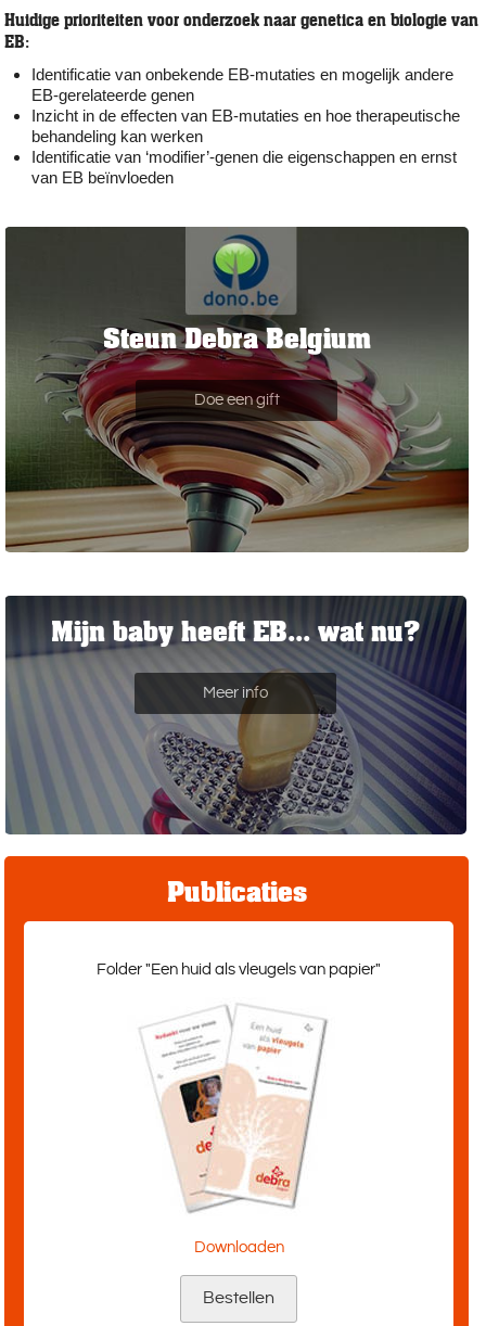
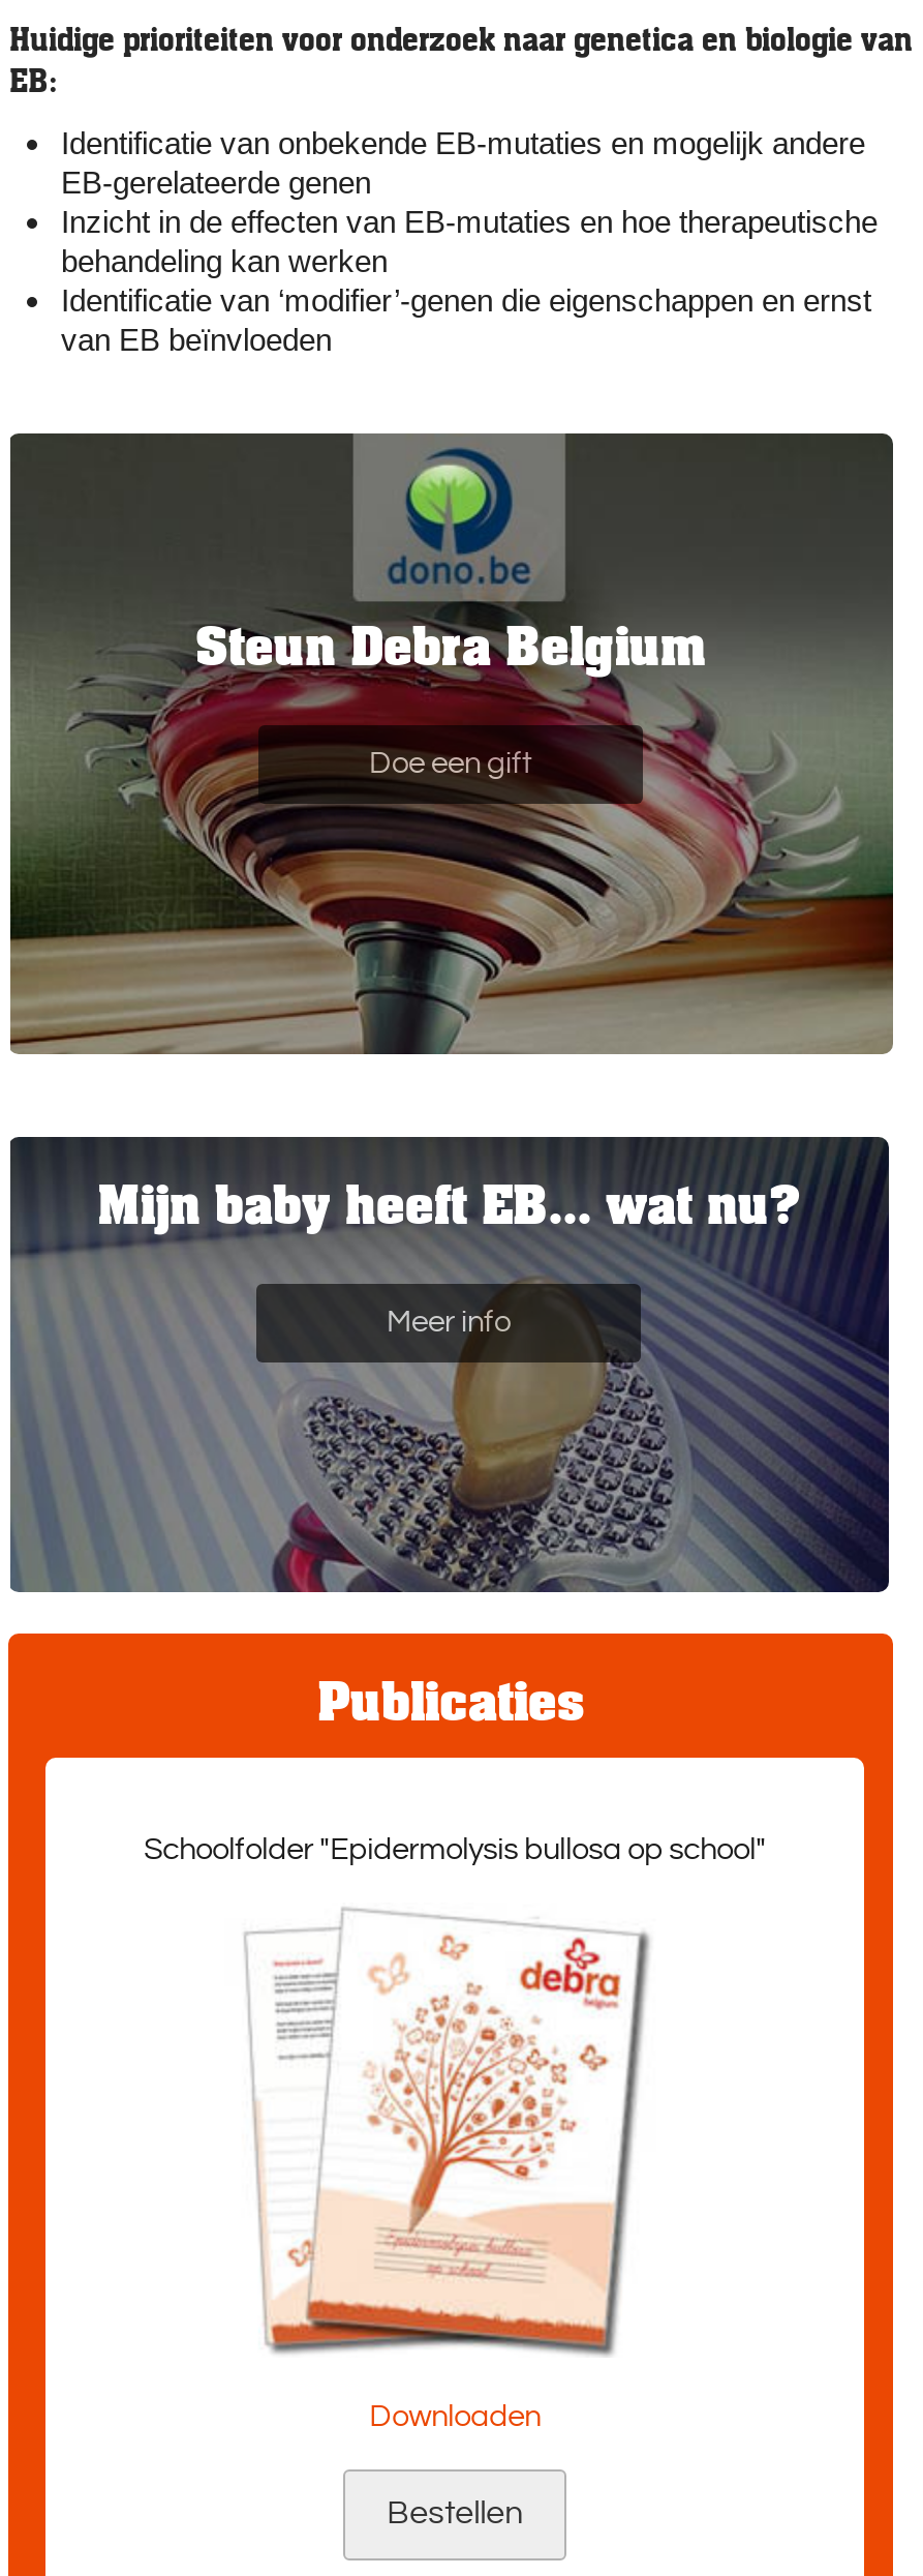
- Folder "Een huid als vleugels van papier"
+ Schoolfolder "Epidermolysis bullosa op school"

- [image]
+ [image]
